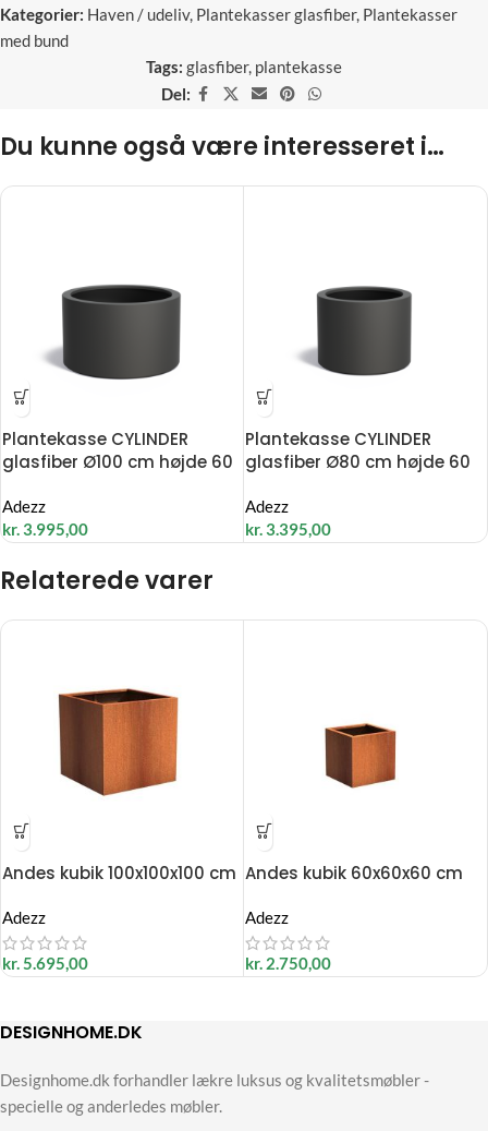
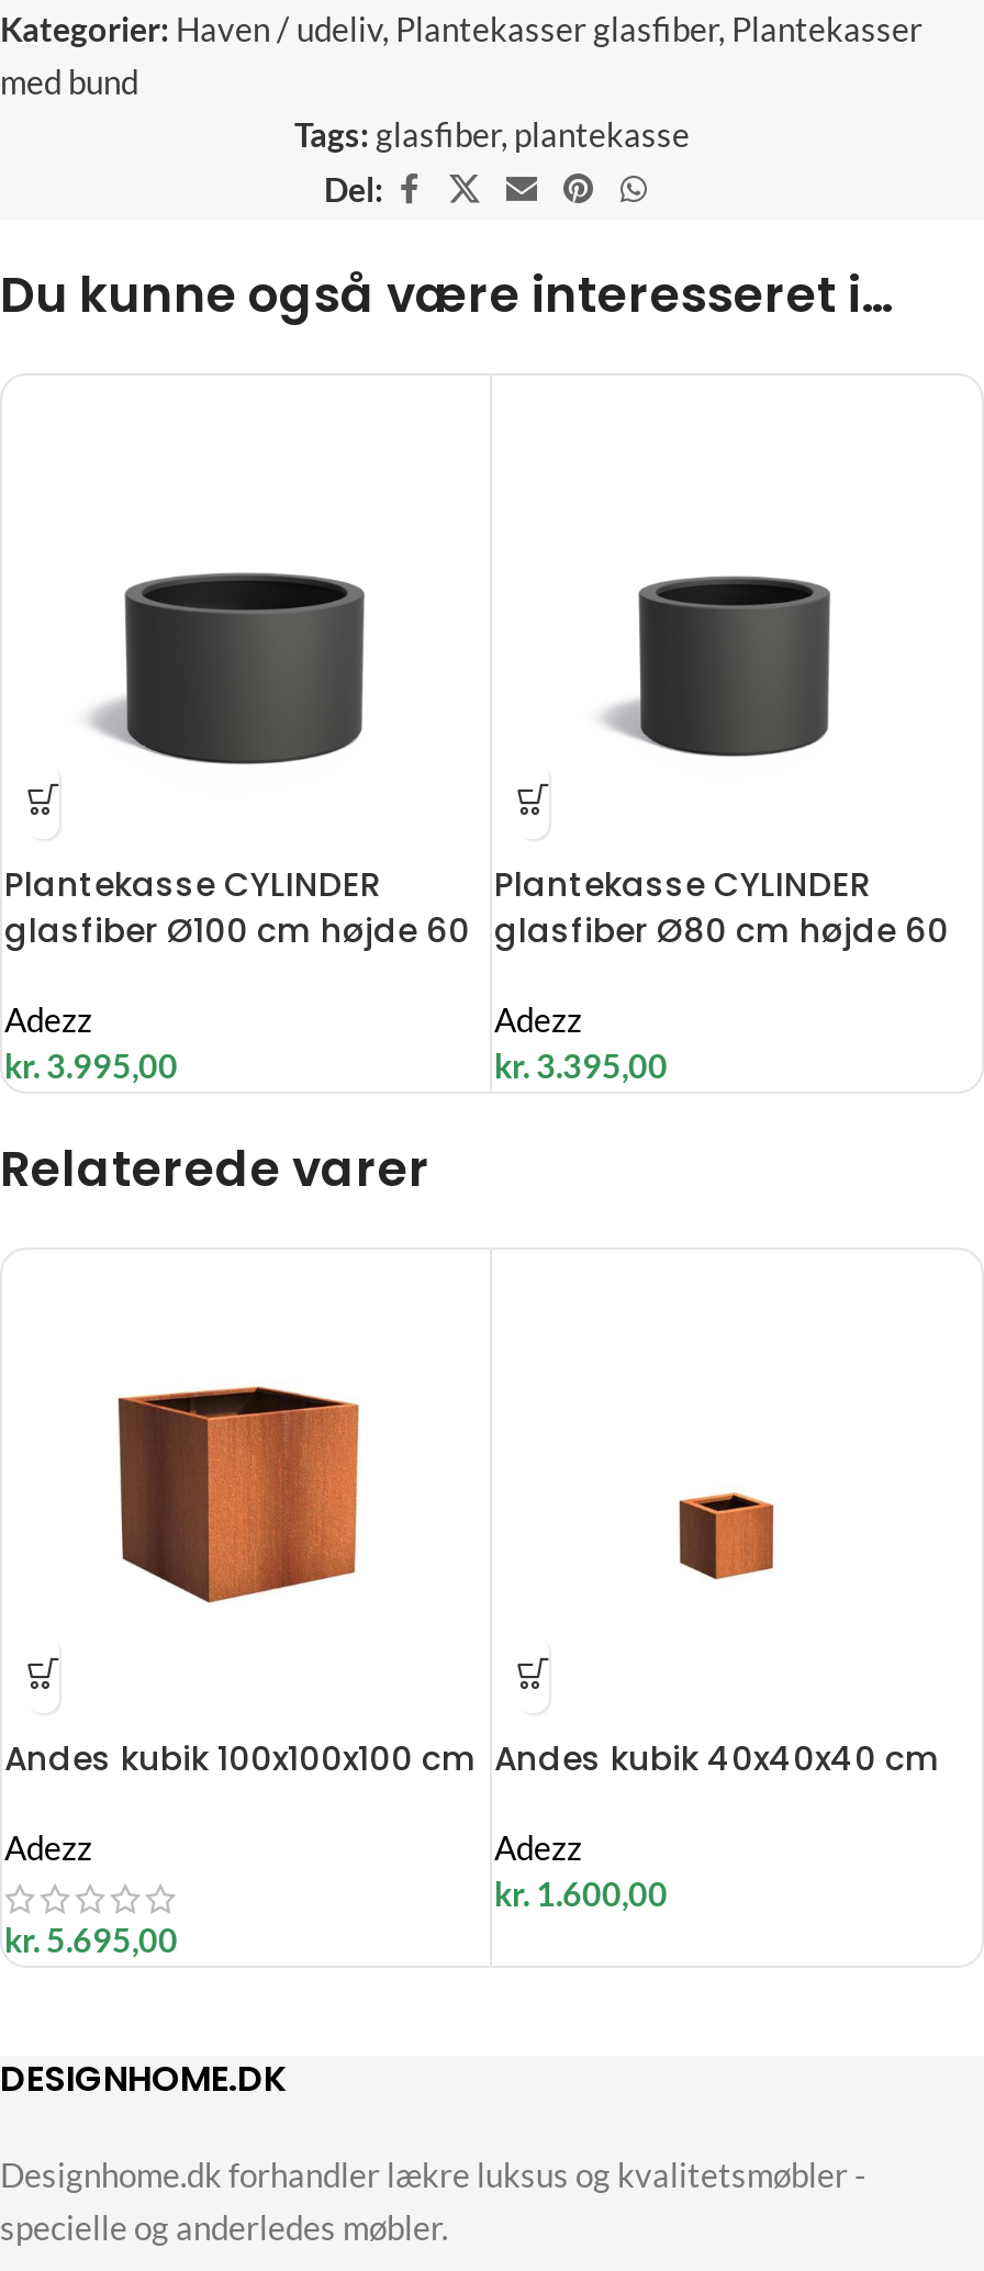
- [image]
+ [image]

- Andes kubik 60x60x60 cm
+ Andes kubik 40x40x40 cm

- kr. 2.750,00
+ kr. 1.600,00
